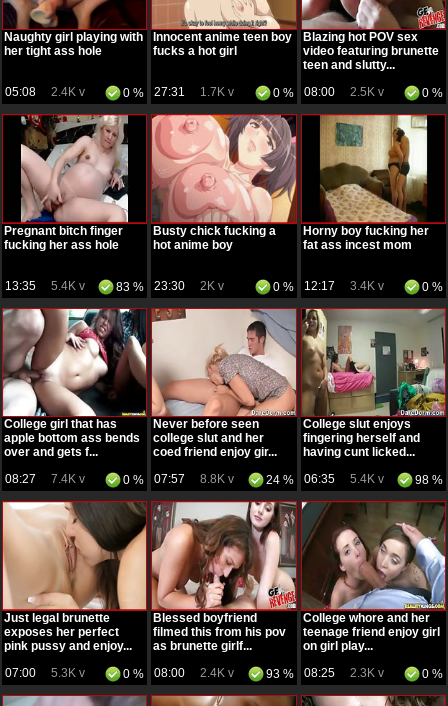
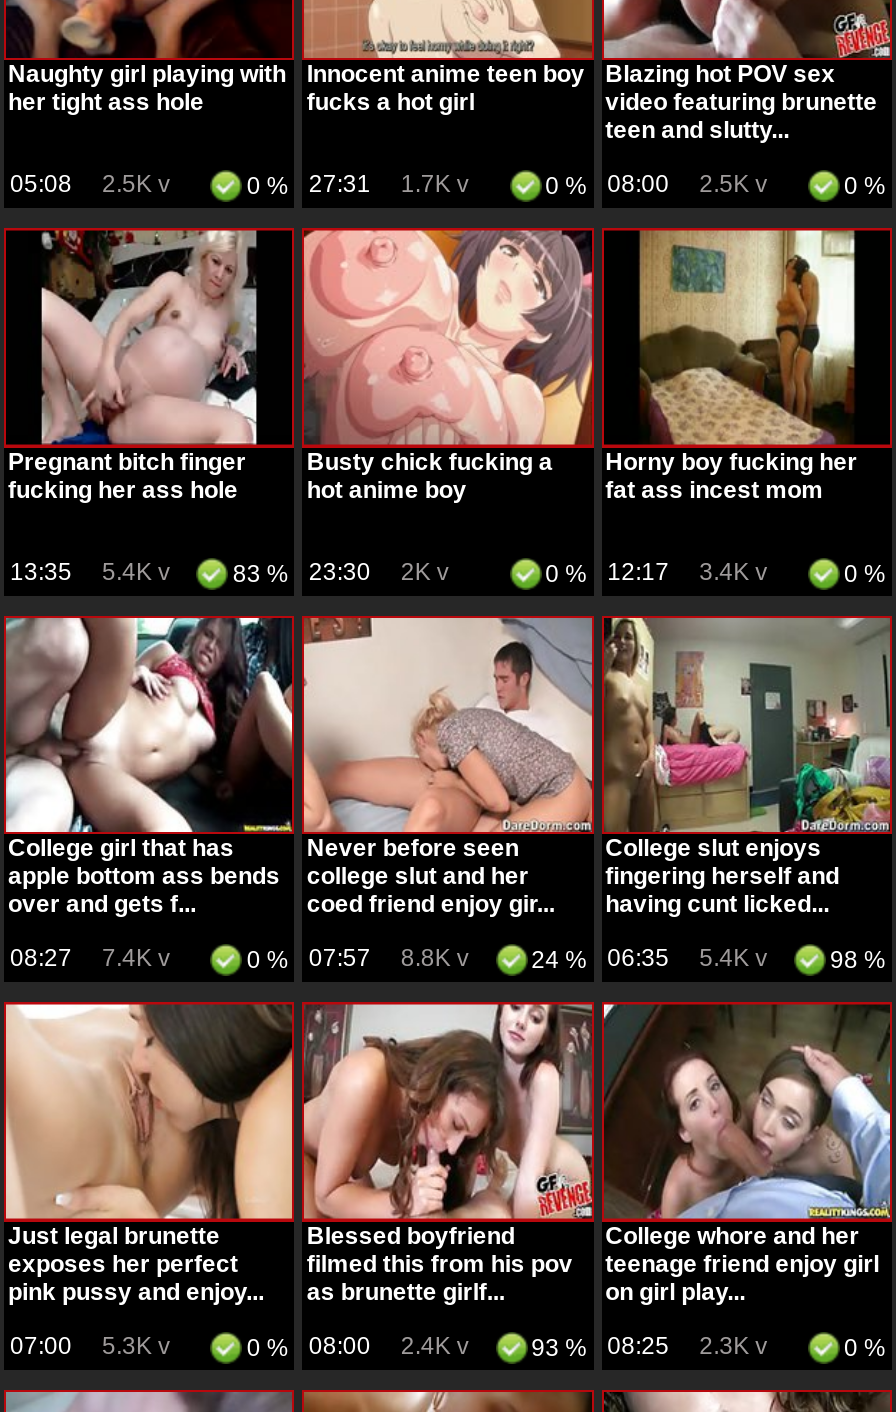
- 05:08 2.4K v
+ 05:08 2.5K v
